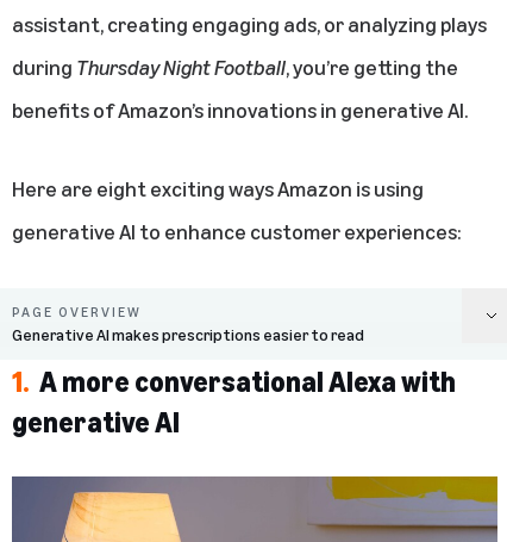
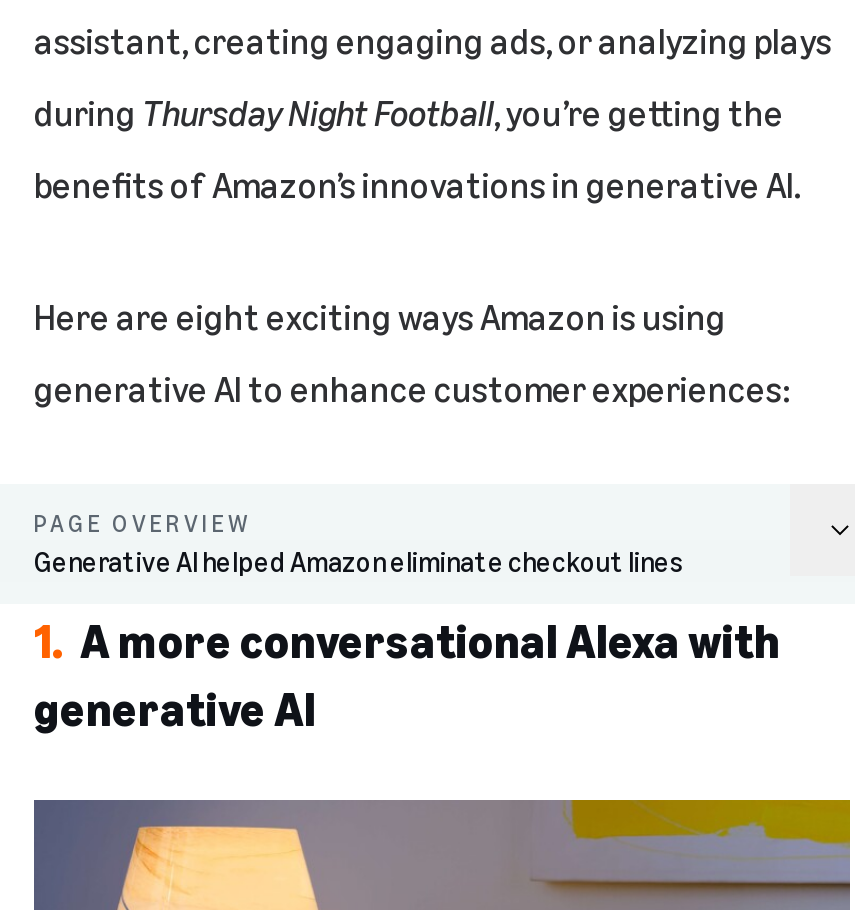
- Generative AI makes prescriptions easier to read
+ Generative AI helped Amazon eliminate checkout lines
